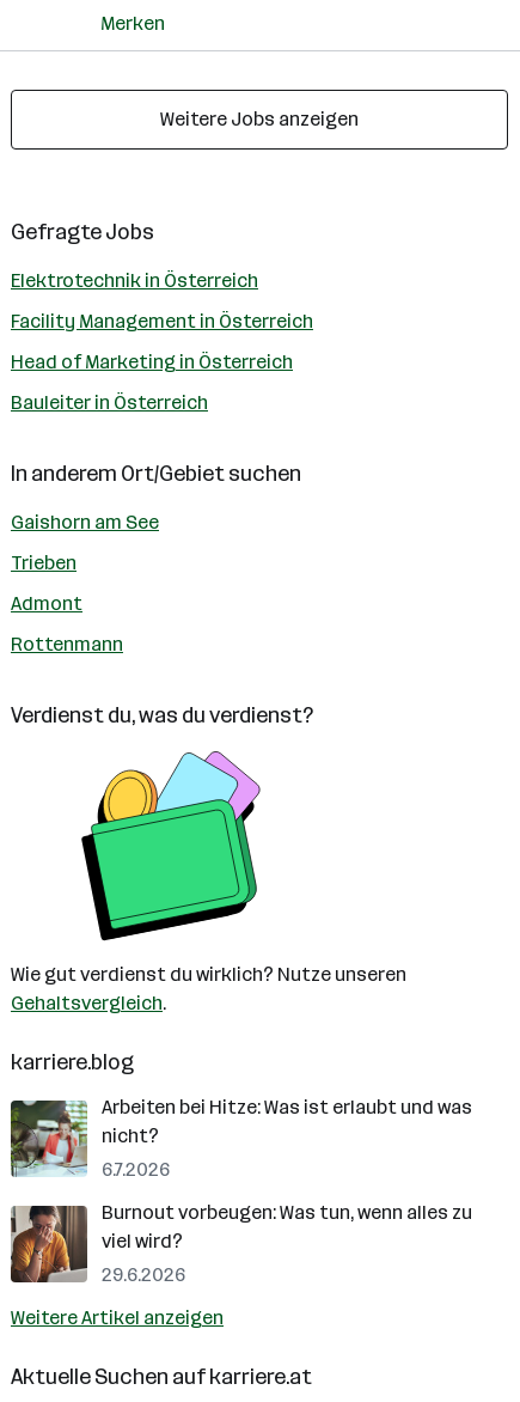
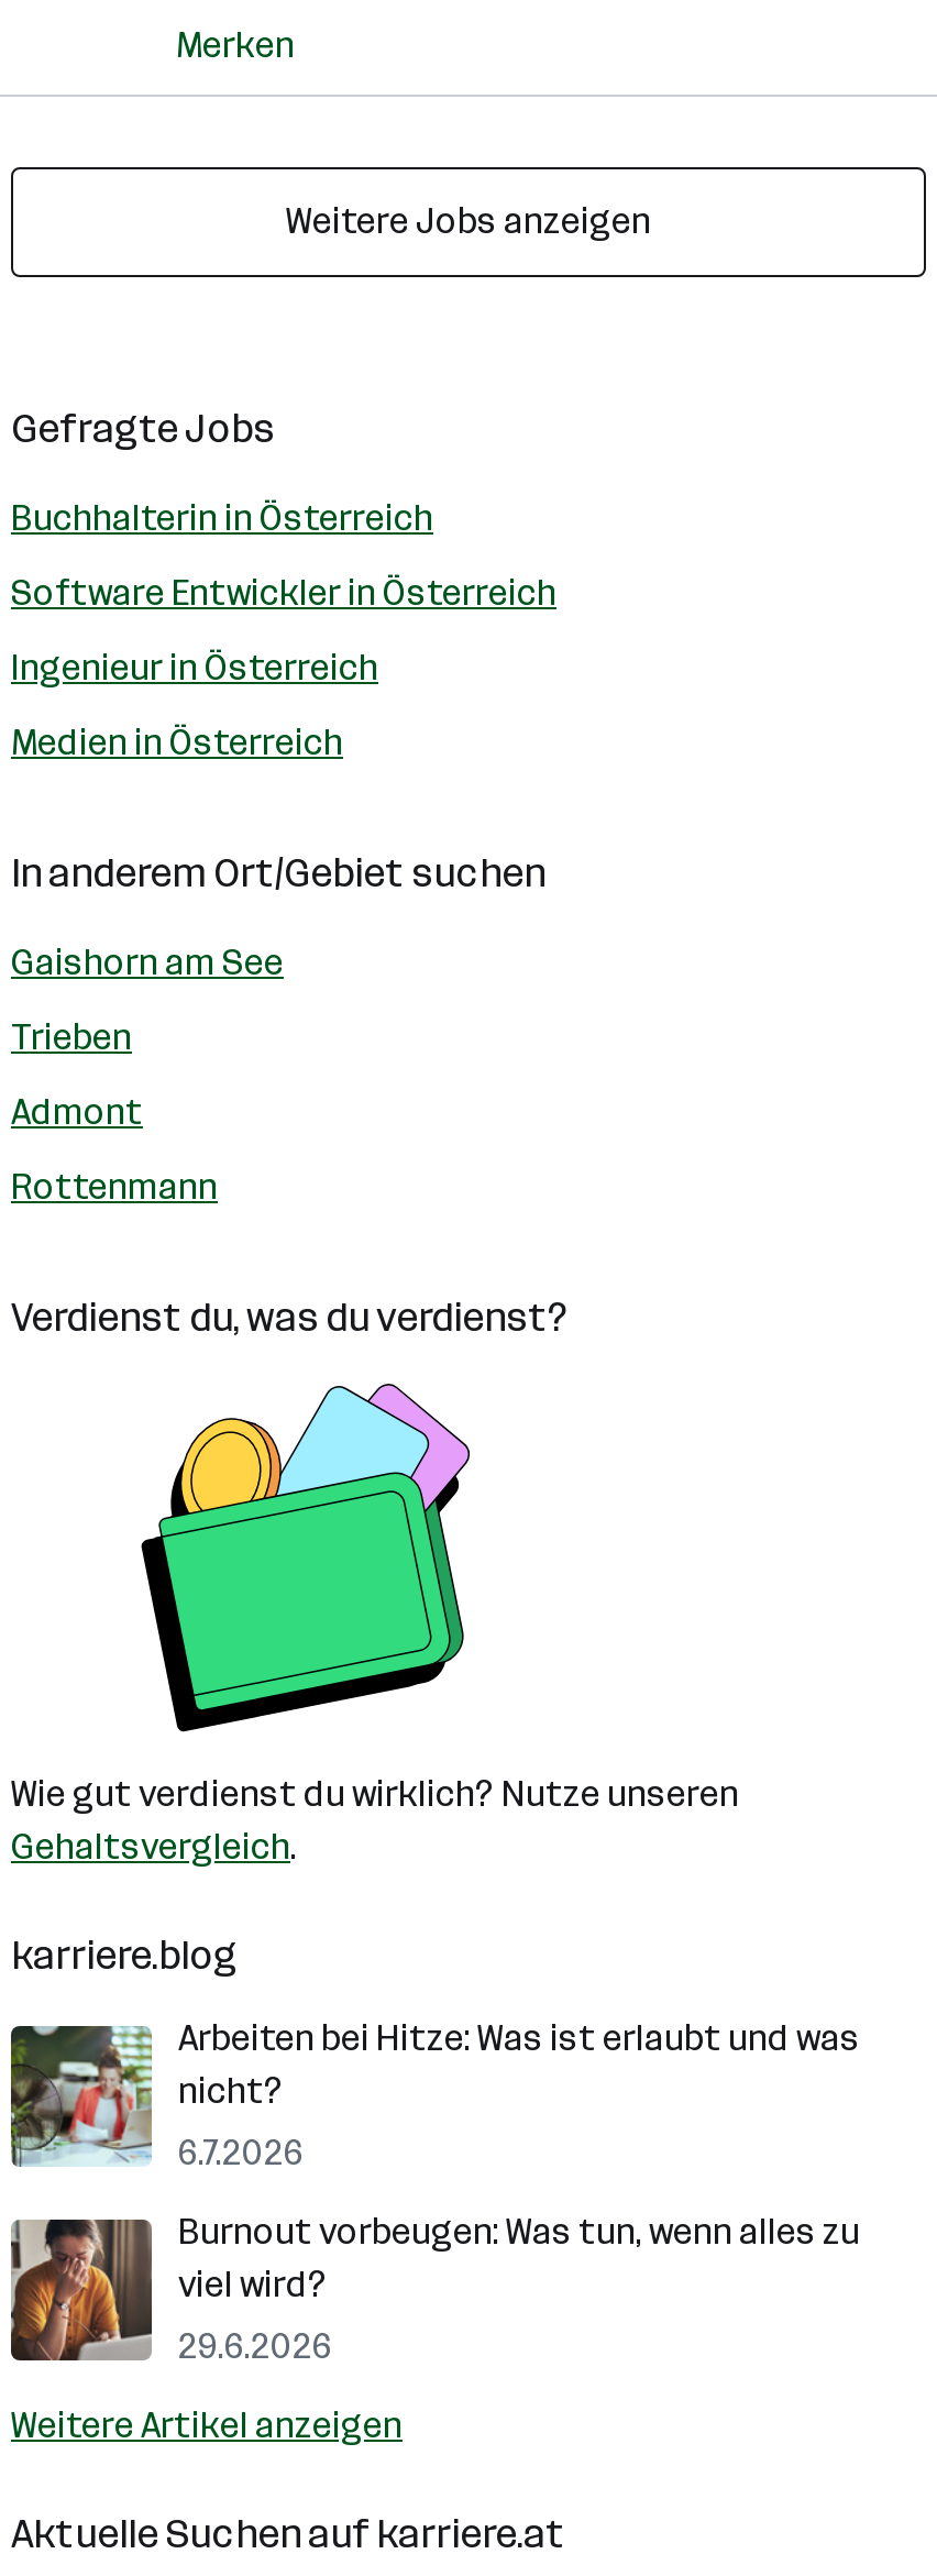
- Elektrotechnik in Österreich
+ Buchhalterin in Österreich

- Facility Management in Österreich
+ Software Entwickler in Österreich

- Head of Marketing in Österreich
+ Ingenieur in Österreich

- Bauleiter in Österreich
+ Medien in Österreich
